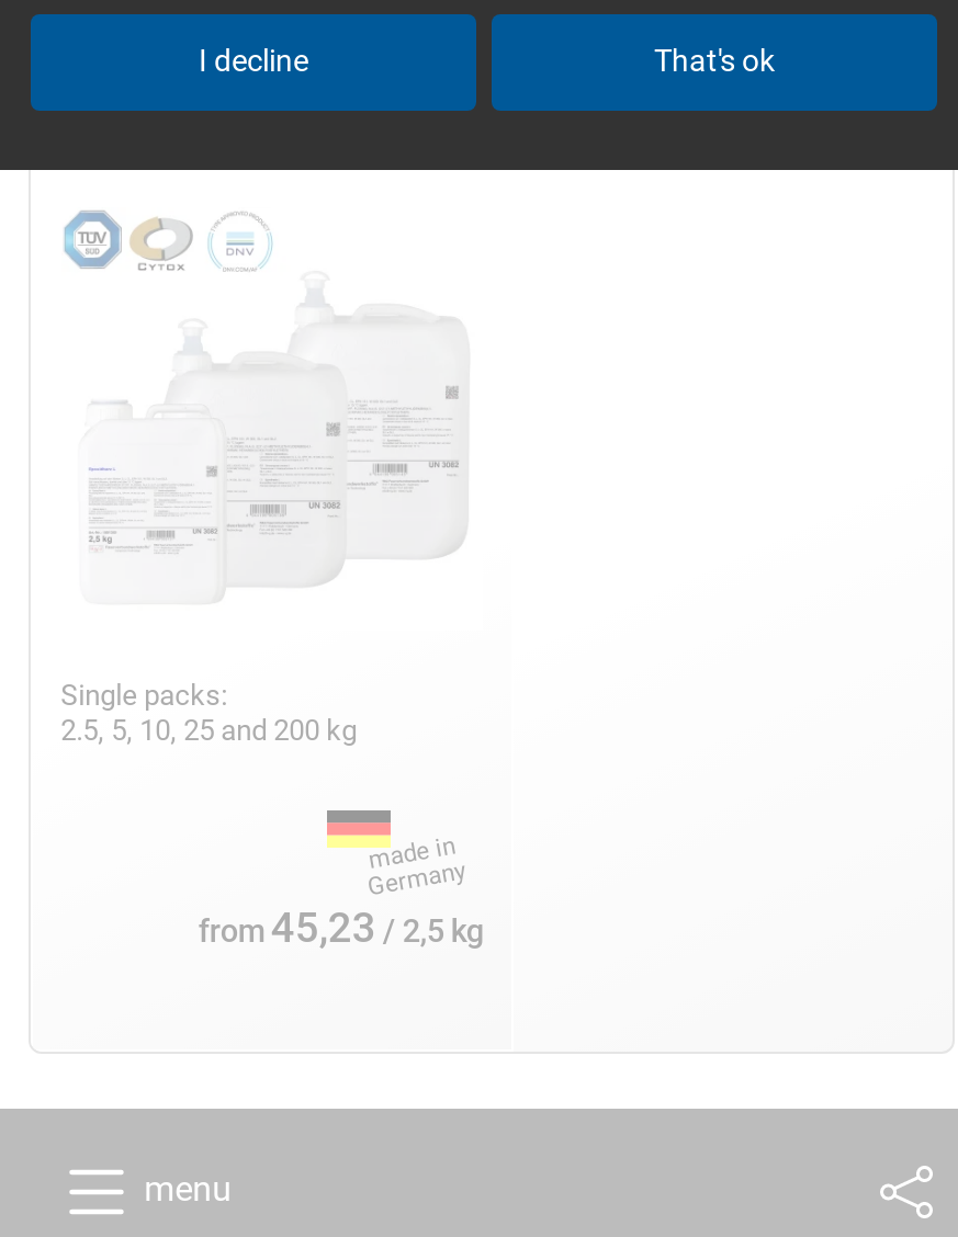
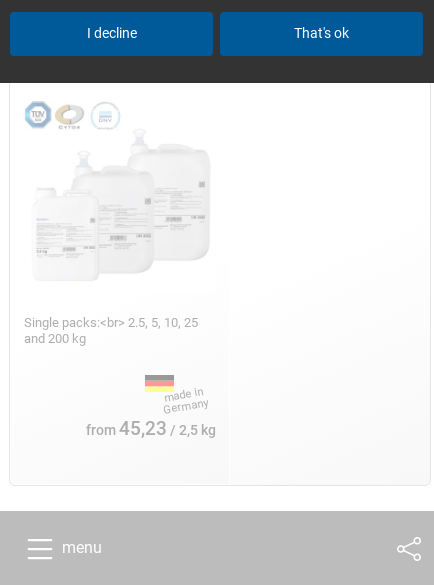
- Single packs:
- 2.5, 5, 10, 25 and 200 kg
+ Single packs:<br> 2.5, 5, 10, 25
+ and 200 kg
